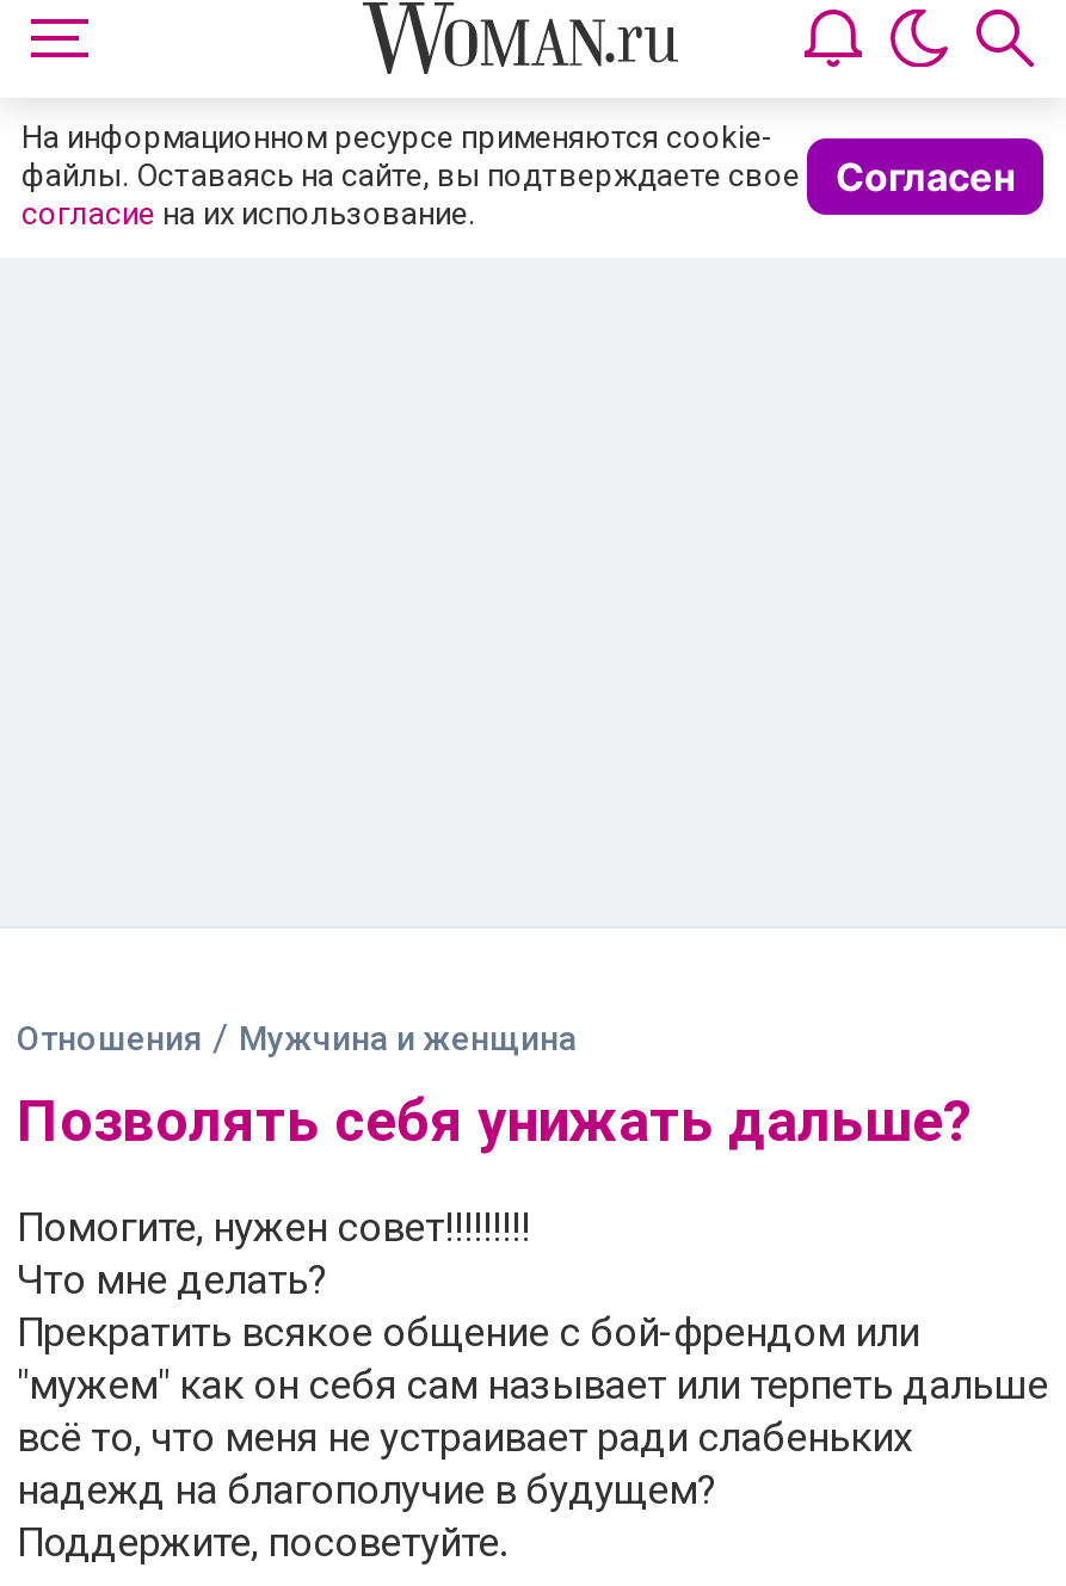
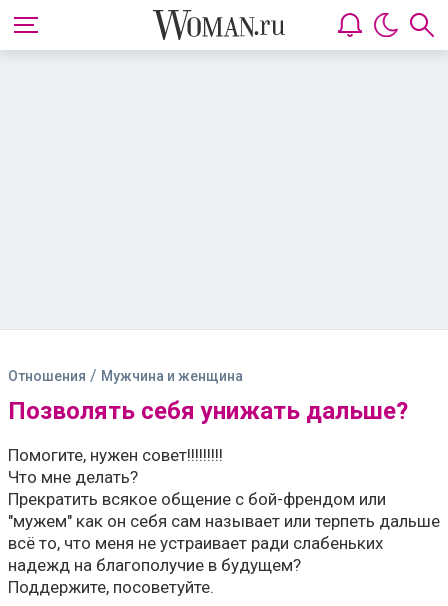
- На информационном ресурсе применяются cookie-
- файлы. Оставаясь на сайте, вы подтверждаете свое
- согласие на их использование.

- Согласен
